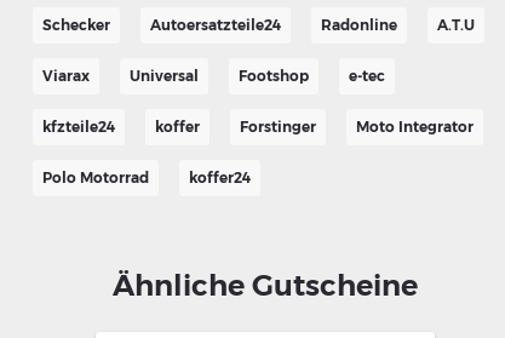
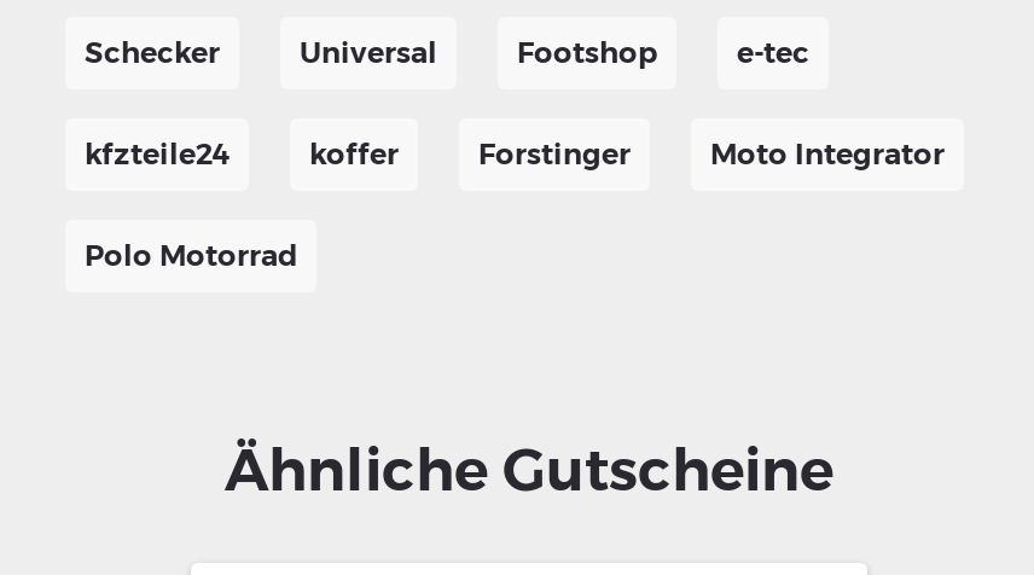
- Autoersatzteile24
- Radonline
- A.T.U
- Viarax

- koffer24
